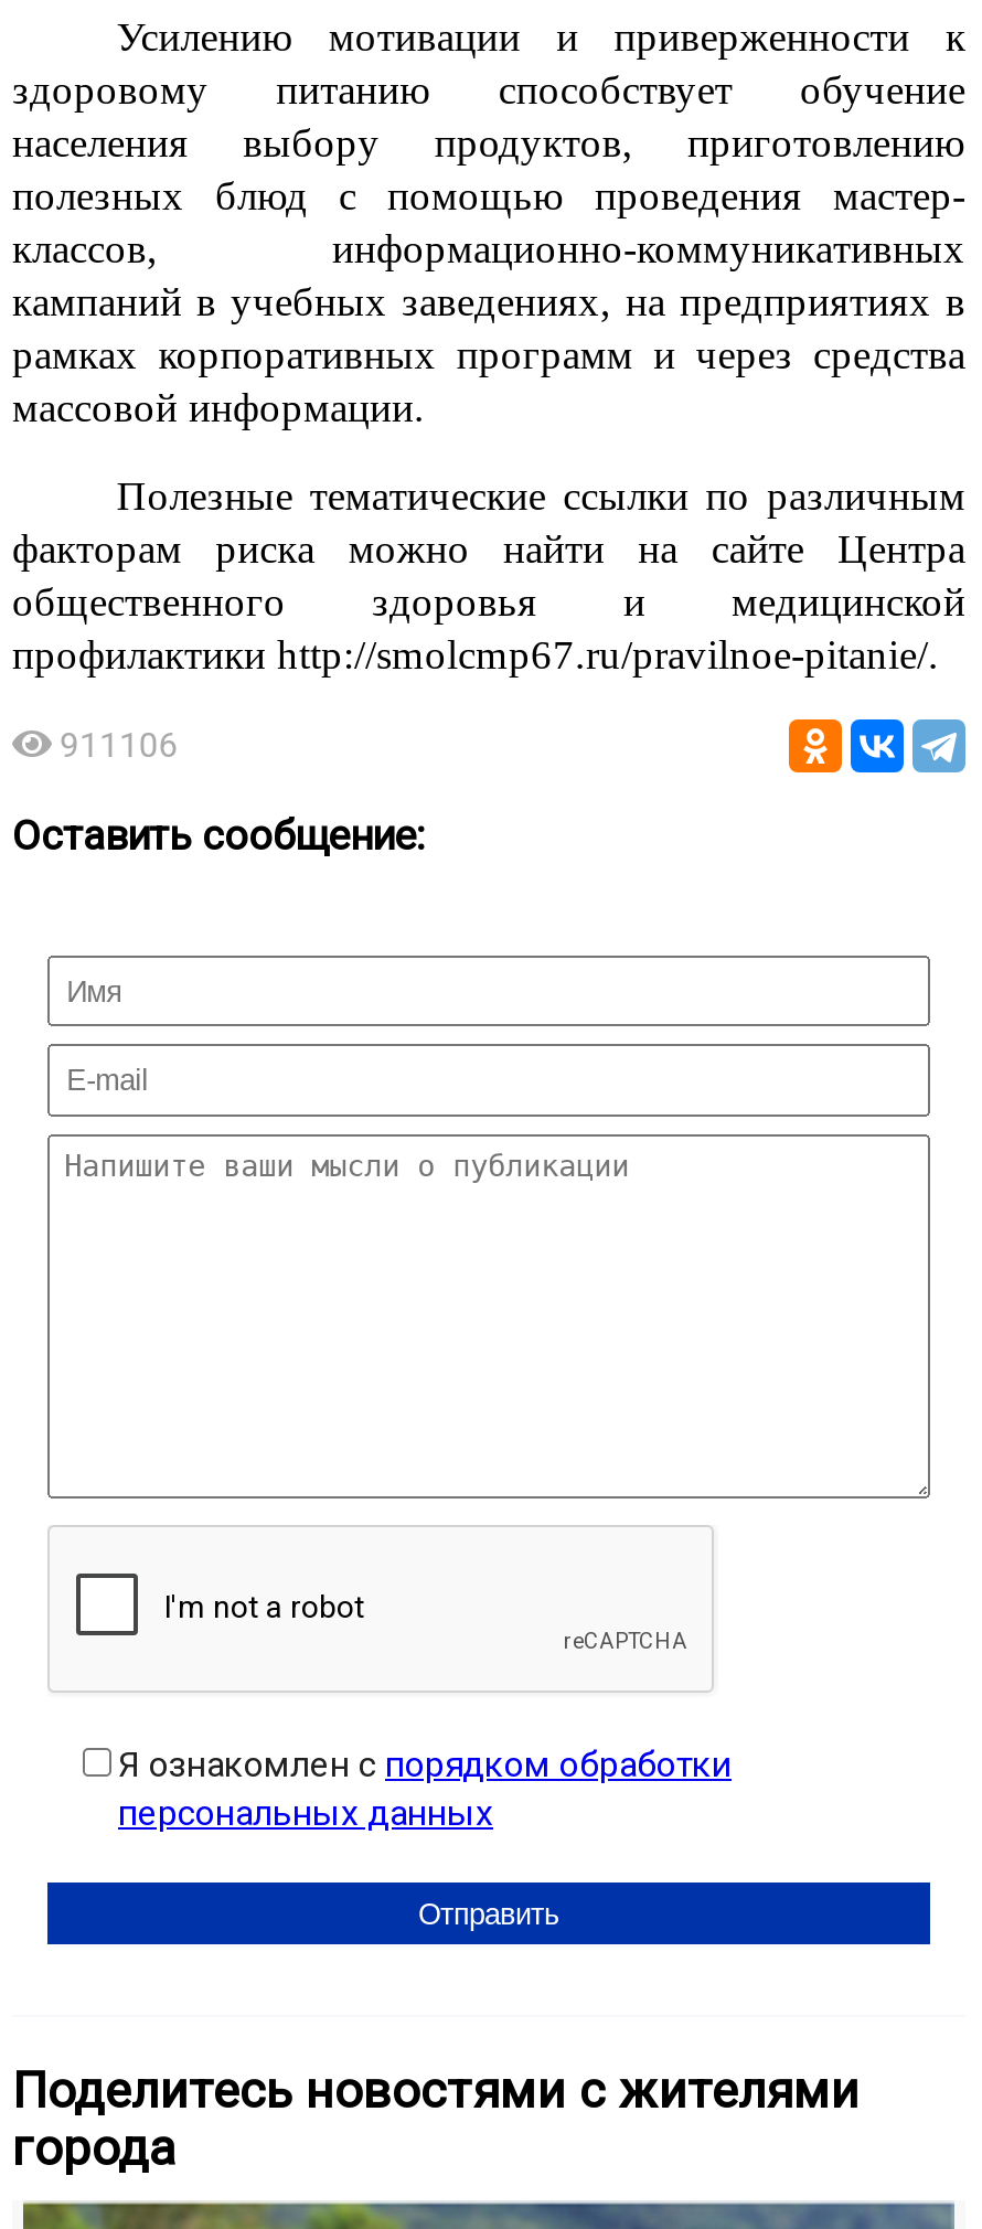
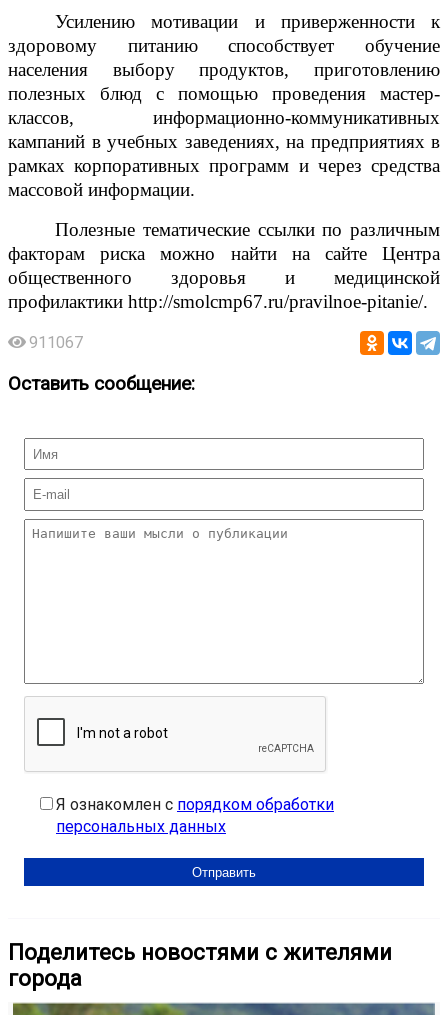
- 911106
+ 911067
